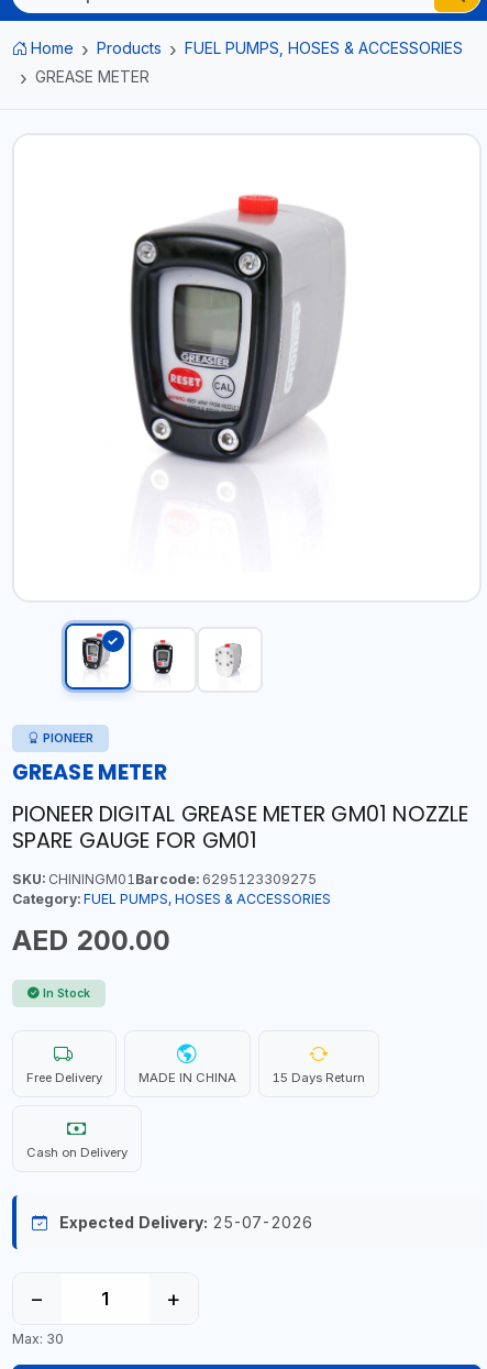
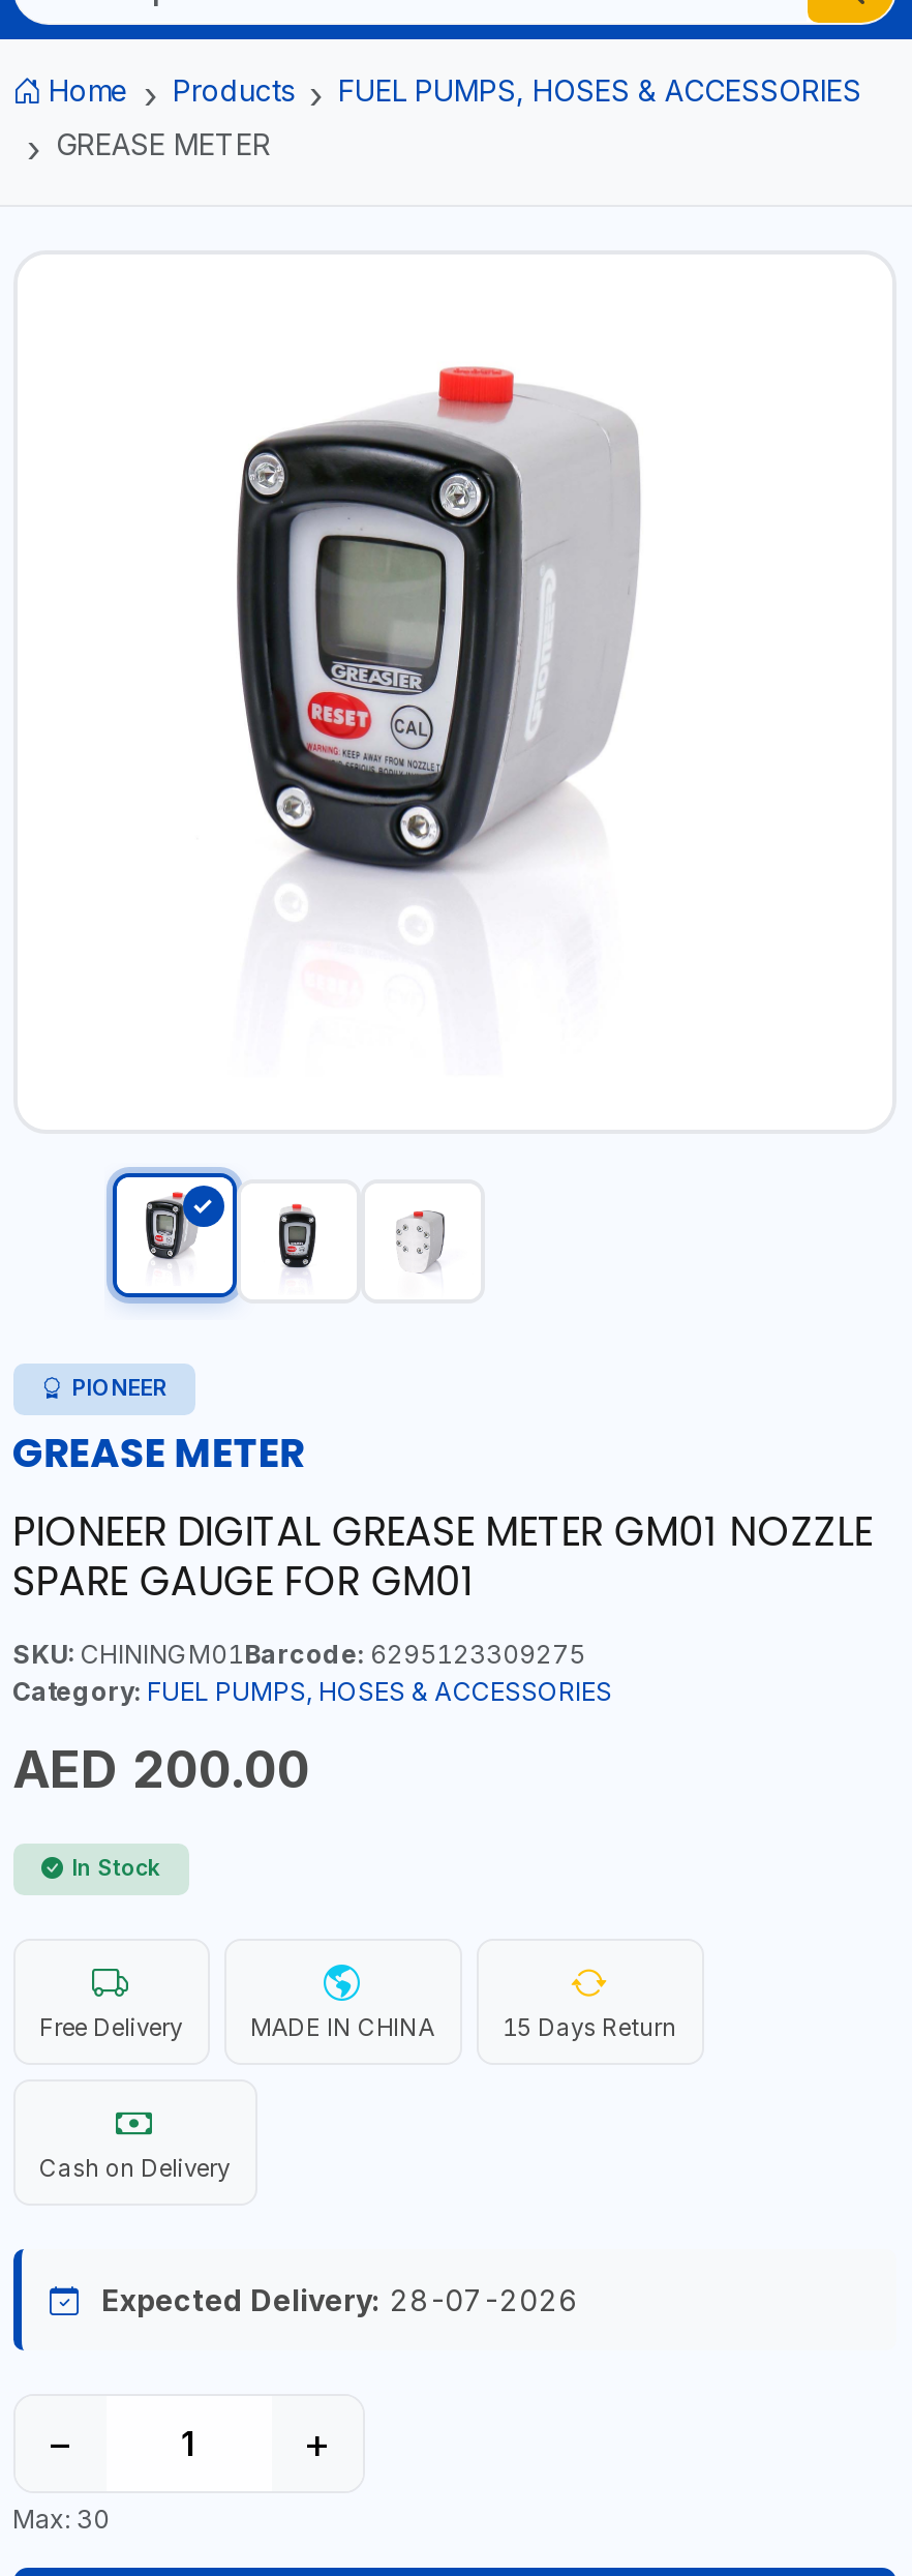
- Expected Delivery: 25-07-2026
+ Expected Delivery: 28-07-2026
